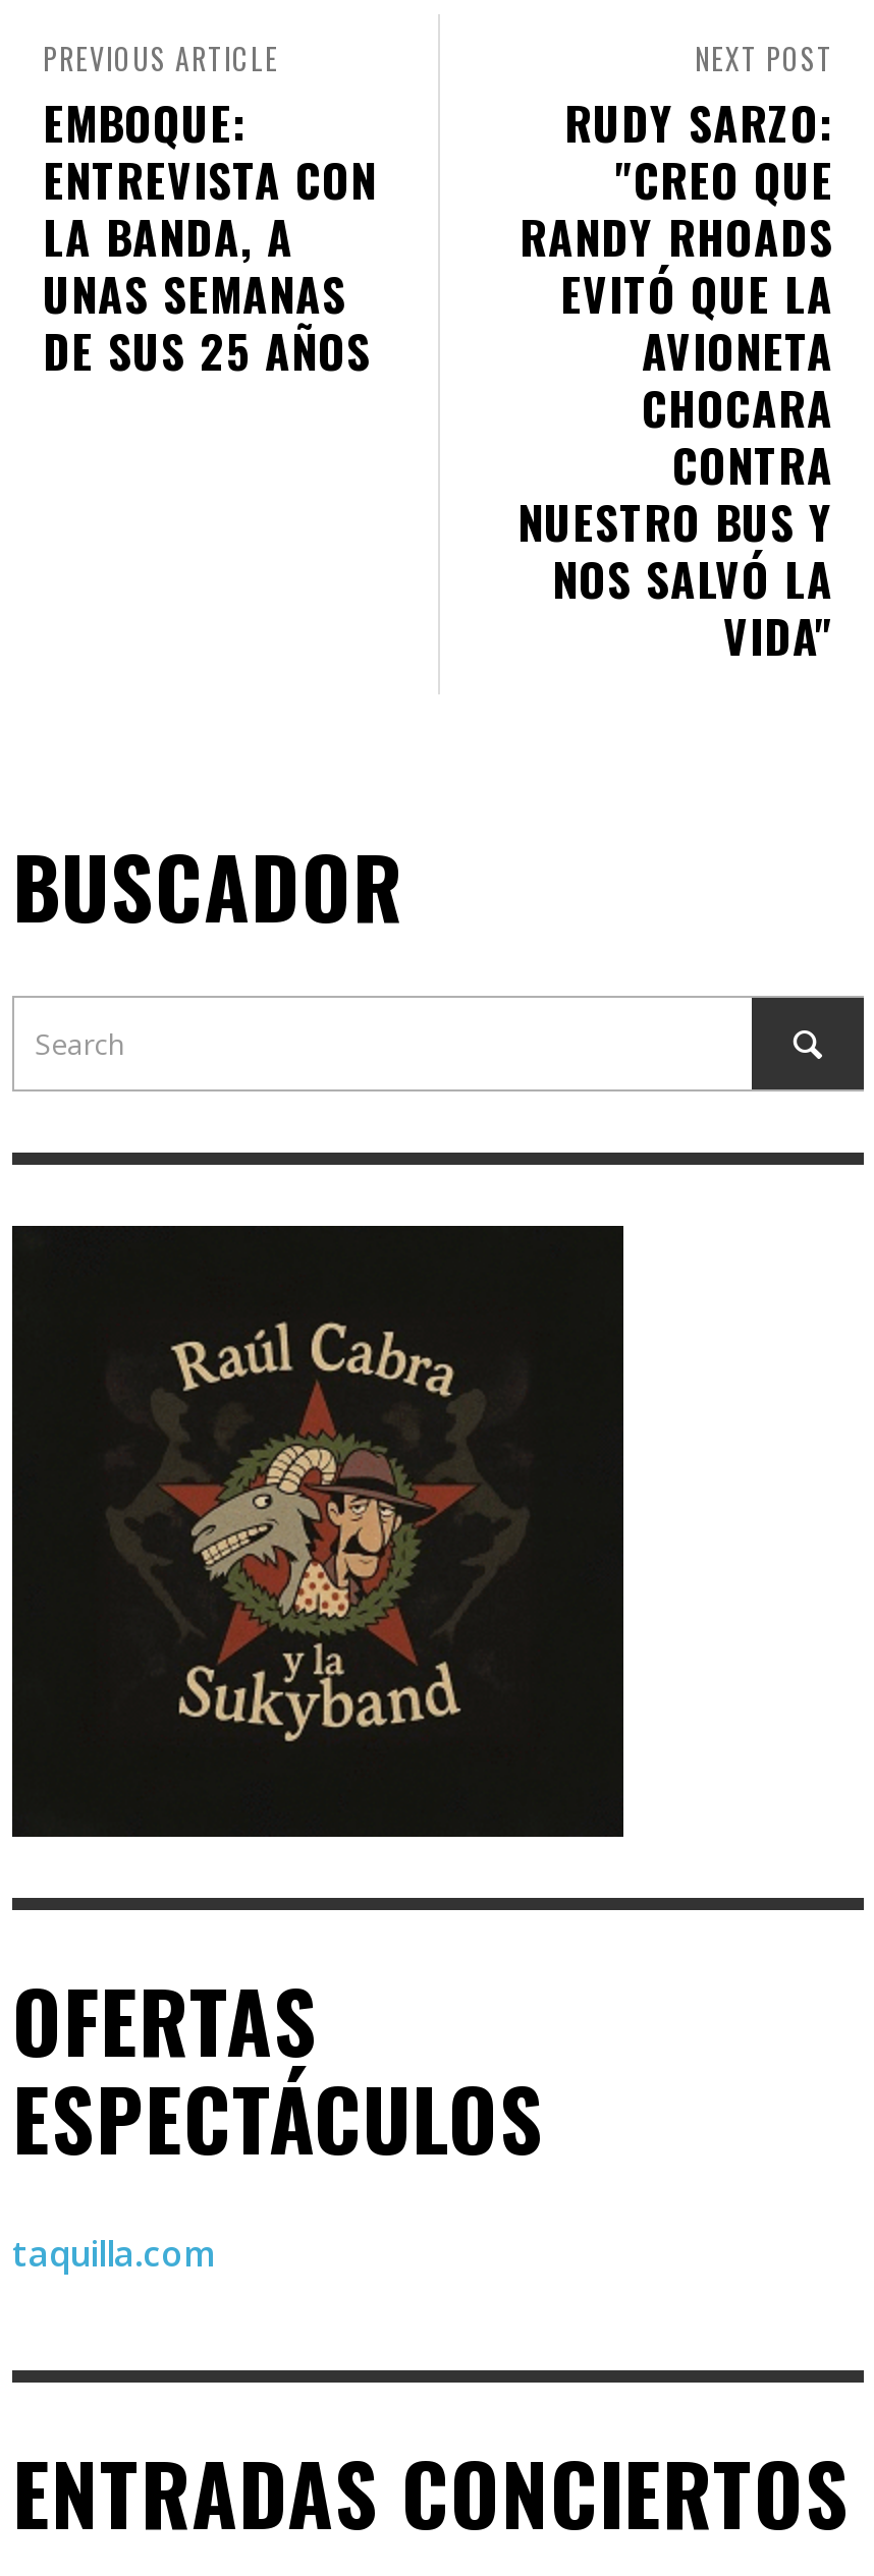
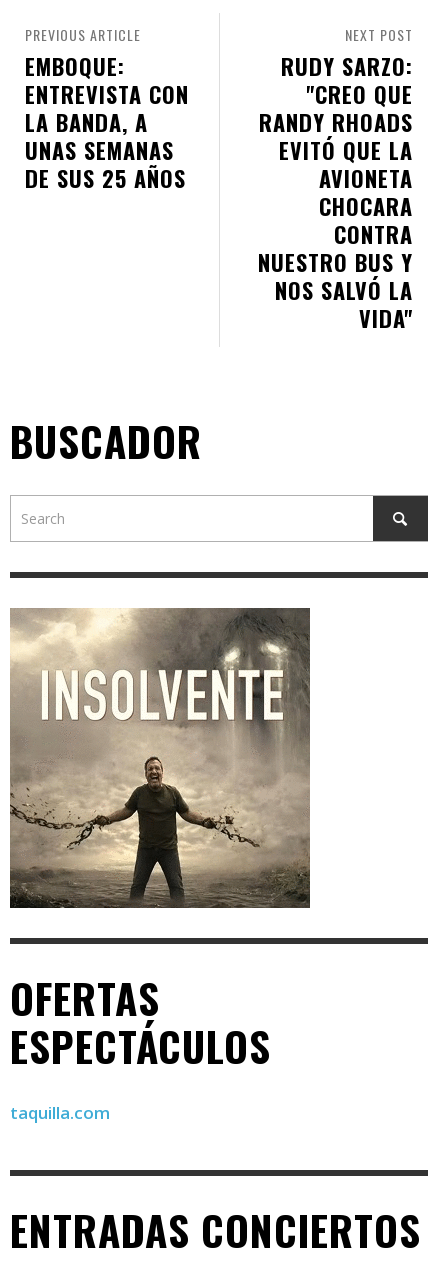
- [image]
+ [image]
